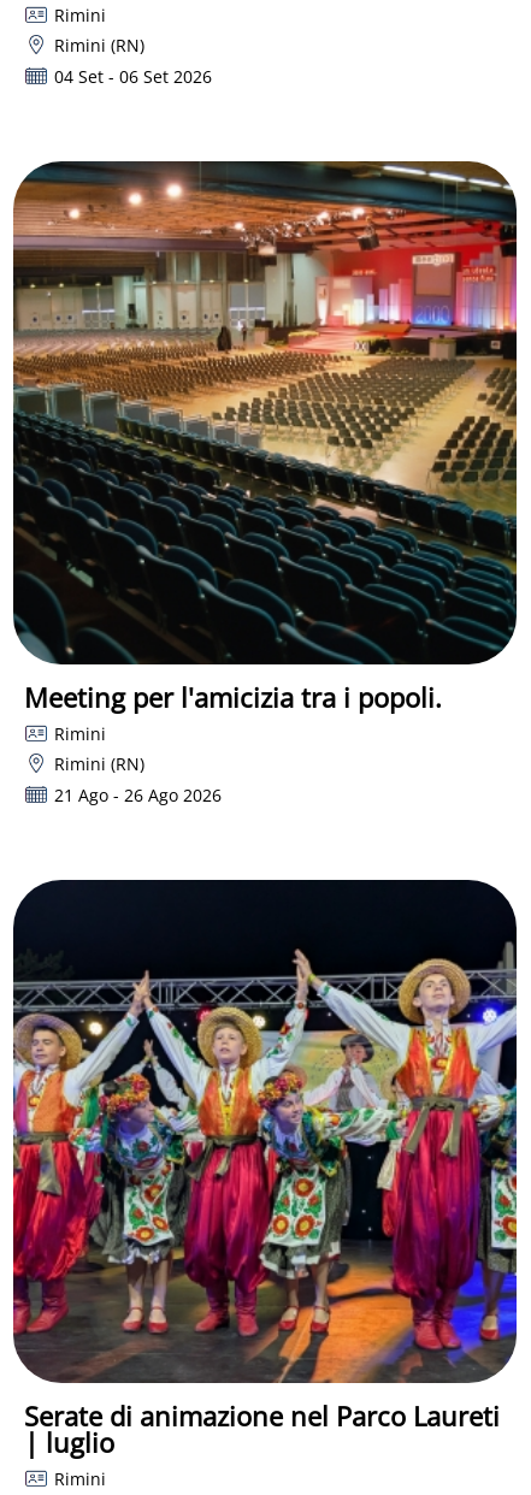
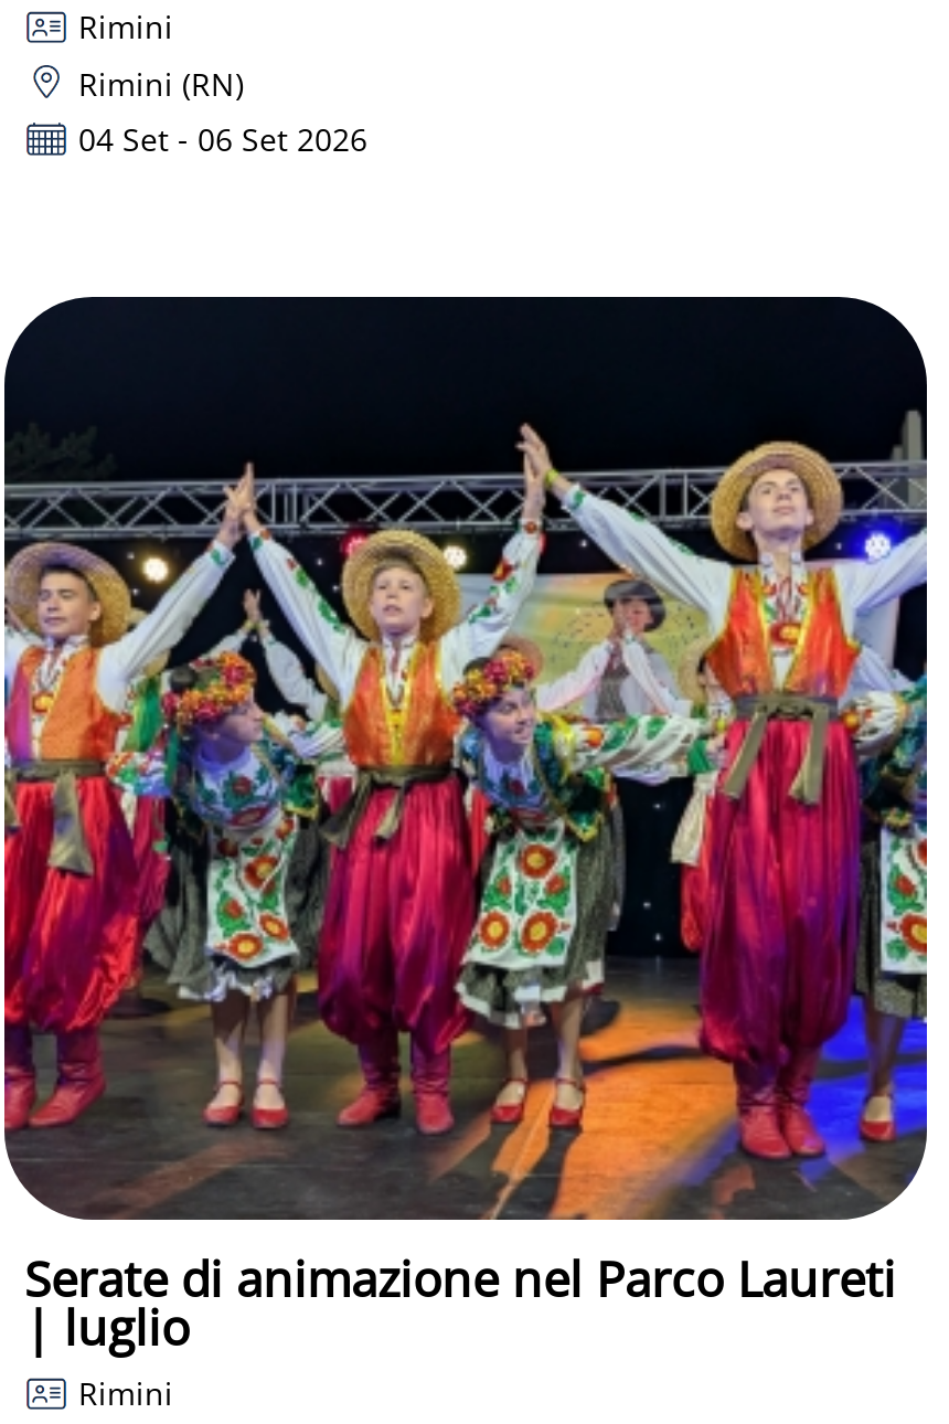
- [image]
- Meeting per l'amicizia tra i popoli.
- Rimini
- Rimini (RN)
- 21 Ago - 26 Ago 2026
